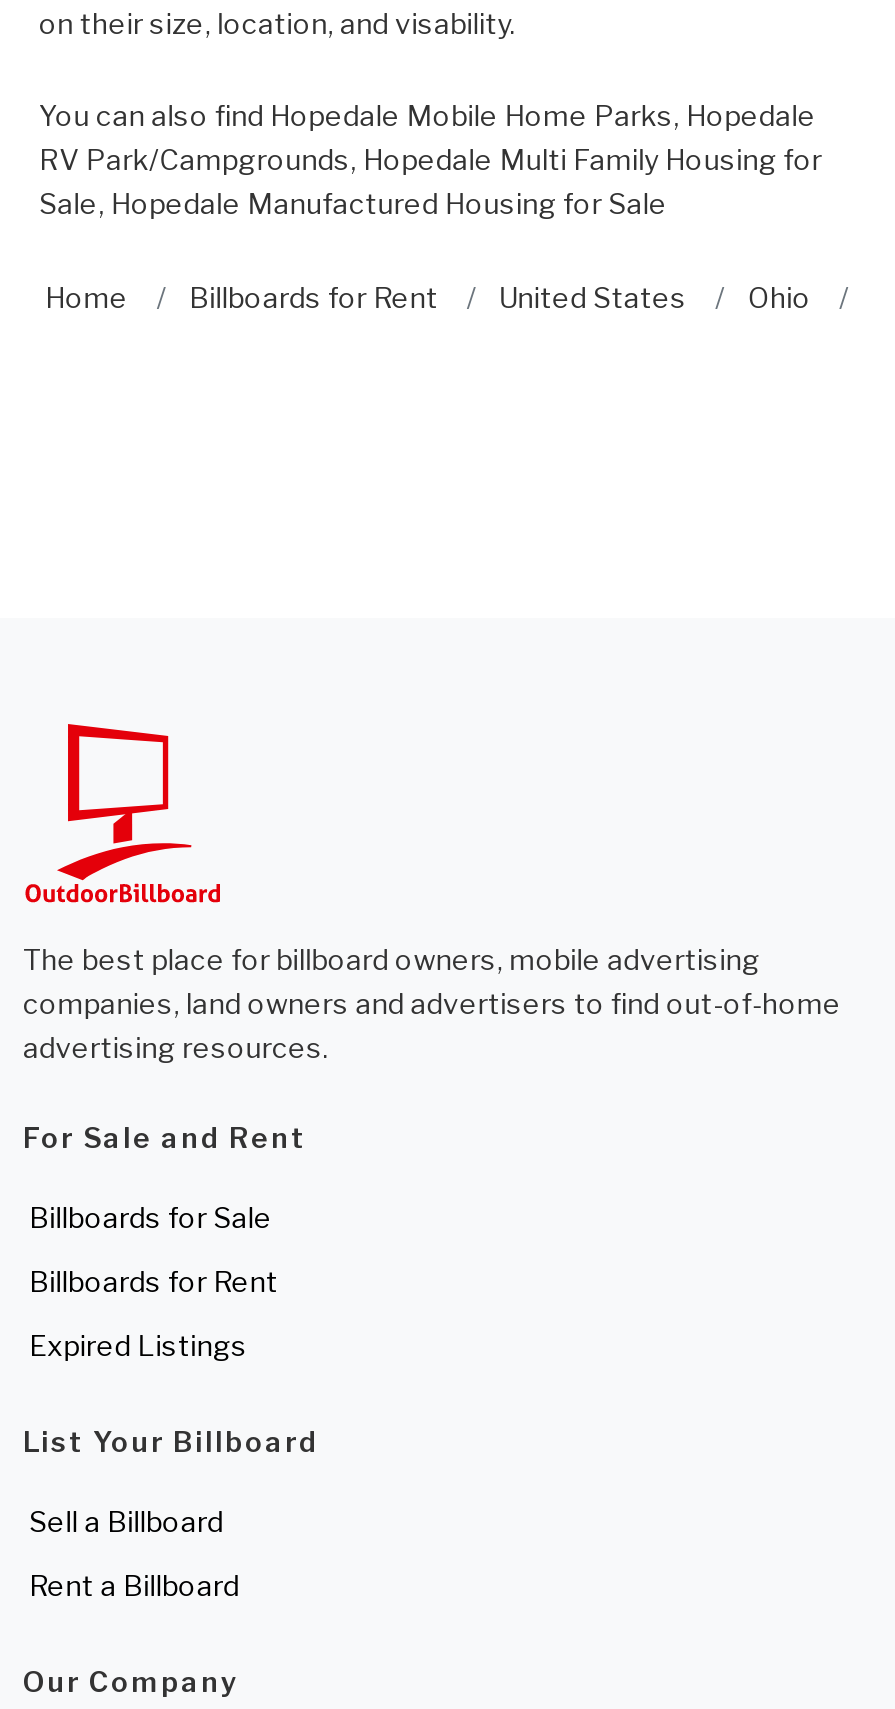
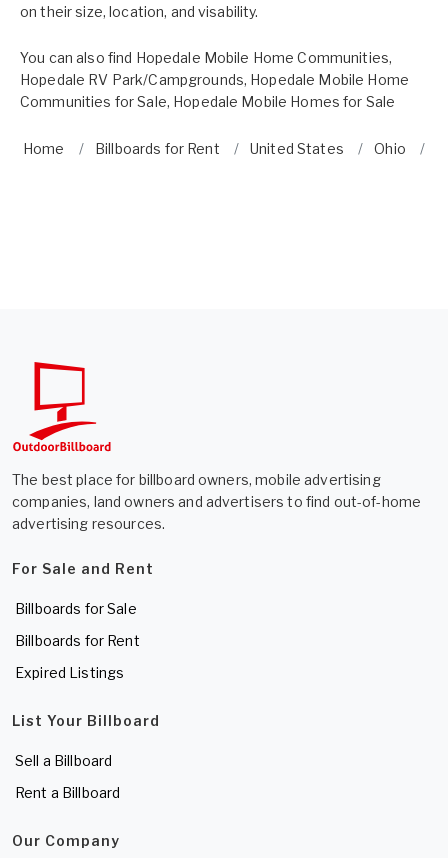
- You can also find Hopedale Mobile Home Parks, Hopedale
- RV Park/Campgrounds, Hopedale Multi Family Housing for
- Sale, Hopedale Manufactured Housing for Sale
+ You can also find Hopedale Mobile Home Communities,
+ Hopedale RV Park/Campgrounds, Hopedale Mobile Home
+ Communities for Sale, Hopedale Mobile Homes for Sale
